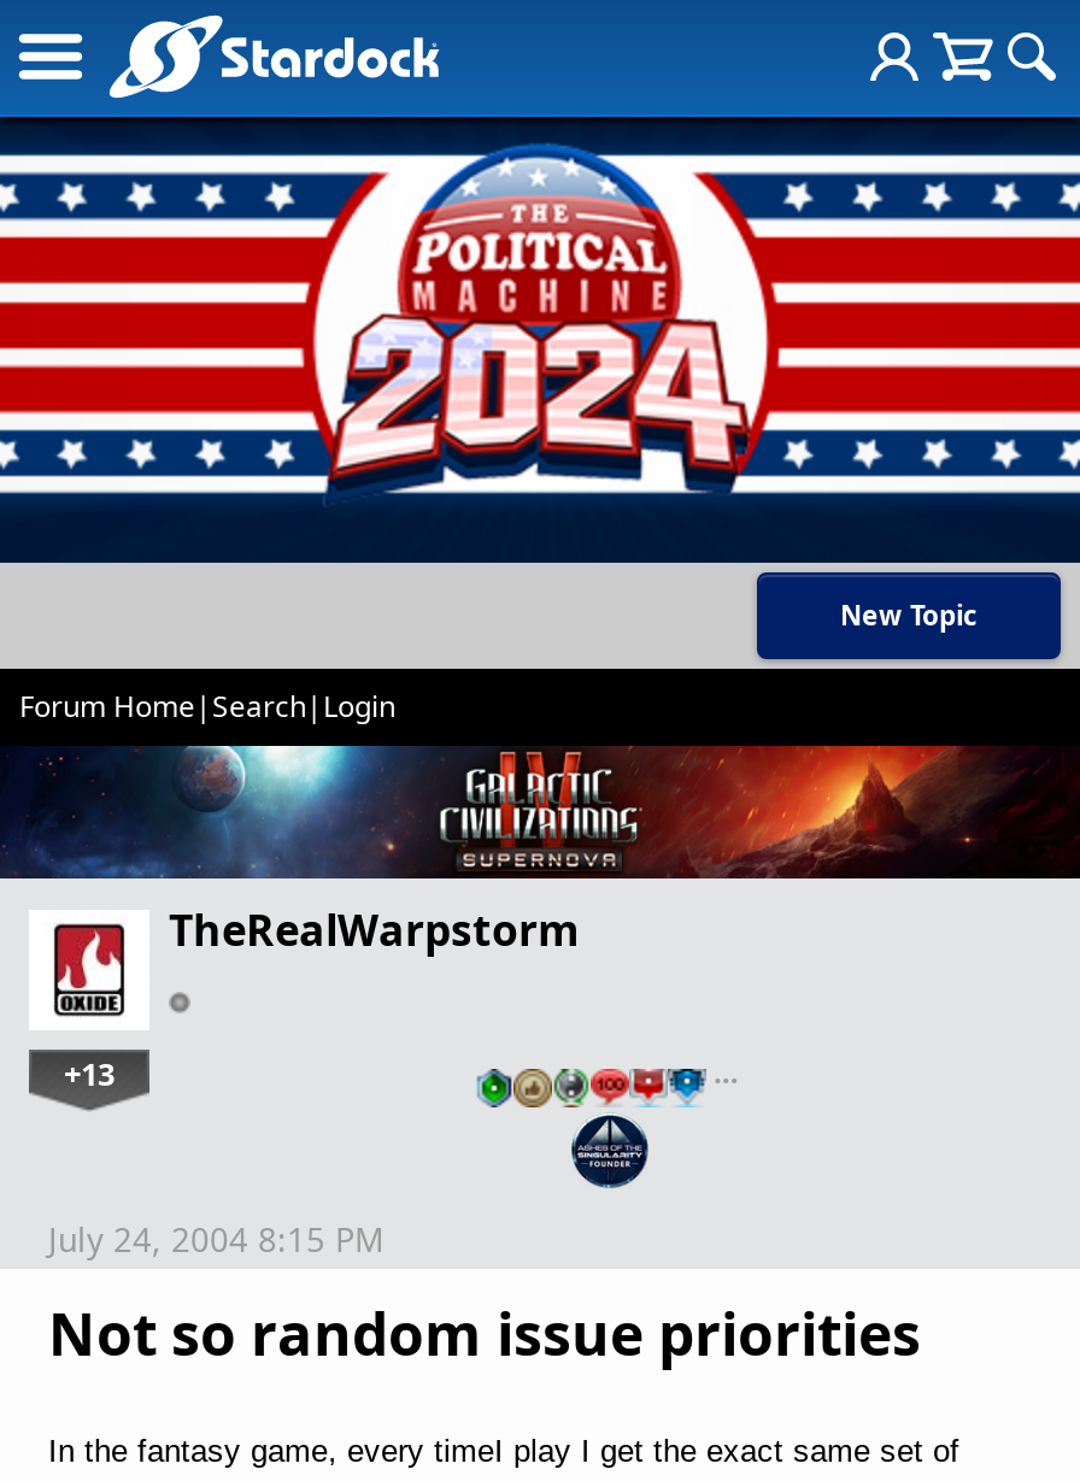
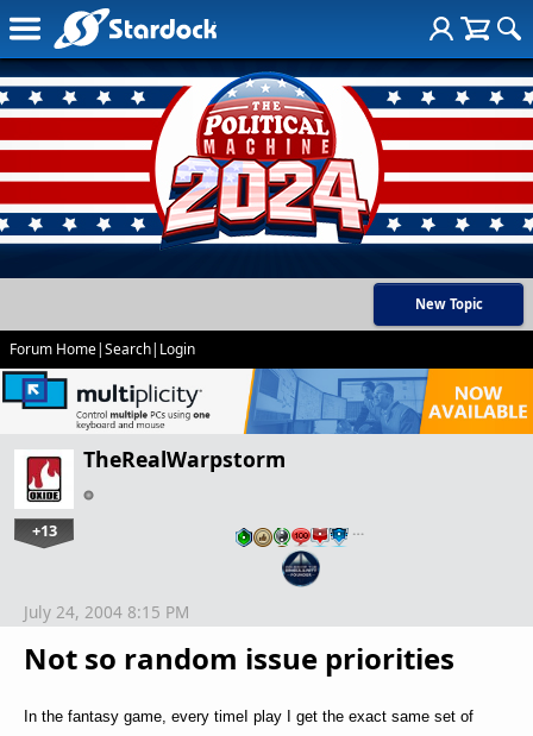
- [image]
+ [image]
